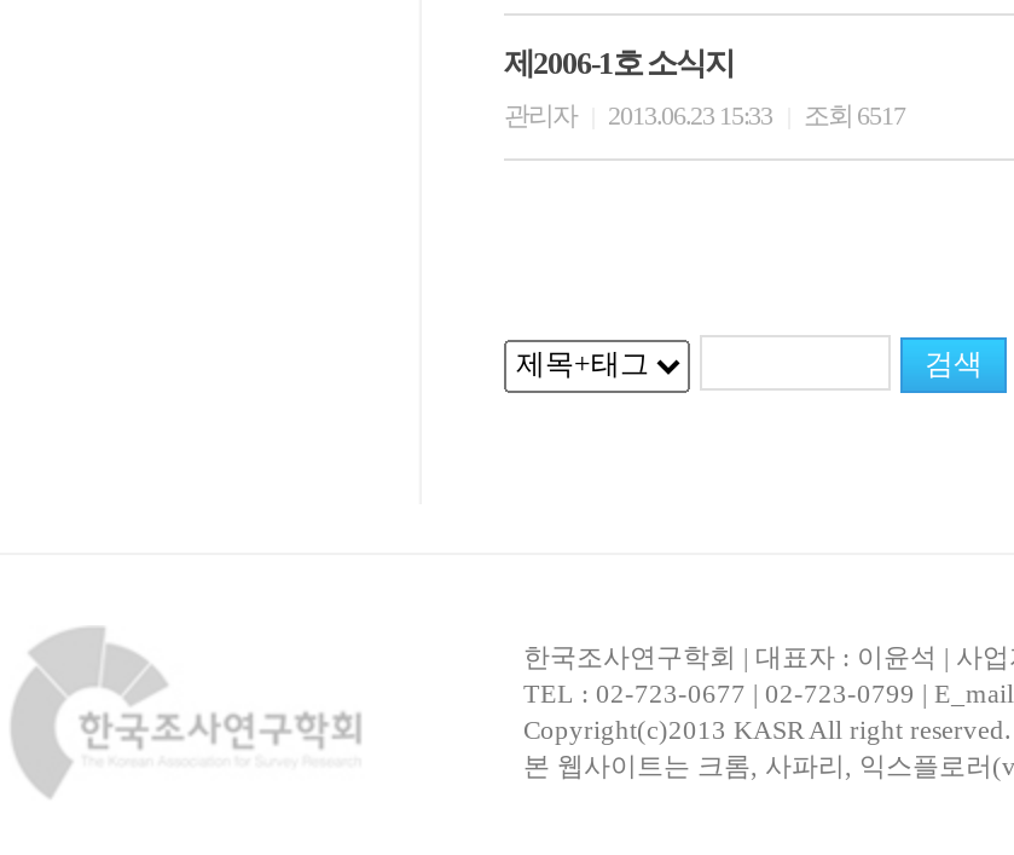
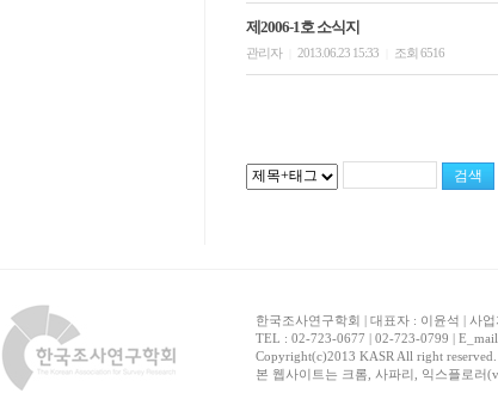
- 관리자 2013.06.23 15:33 조회 6517
+ 관리자 2013.06.23 15:33 조회 6516
